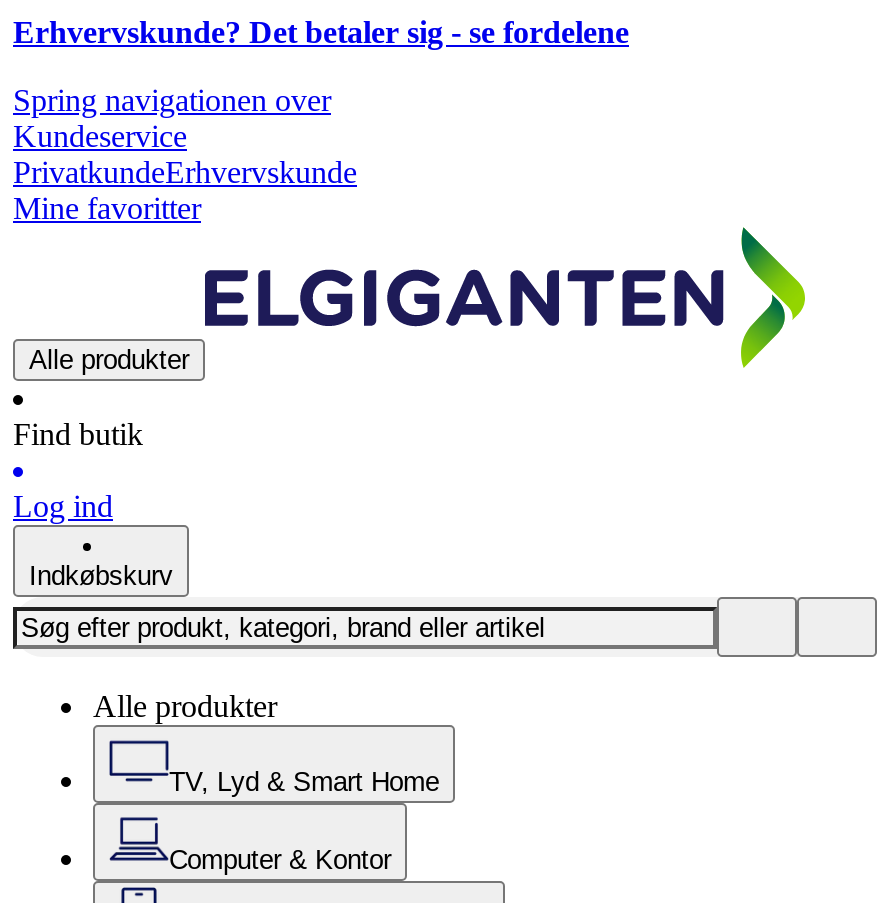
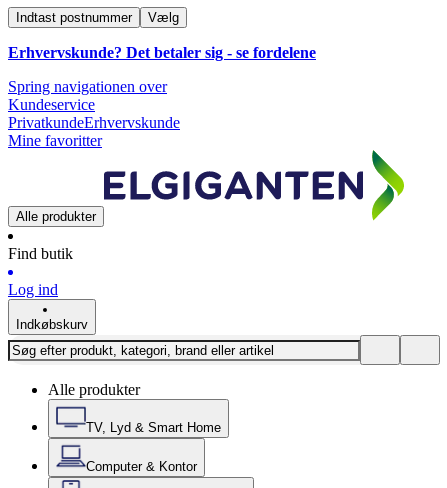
+ Indtast postnummer
+ Vælg
